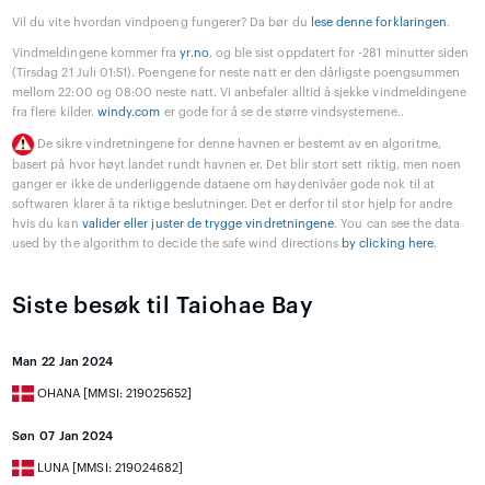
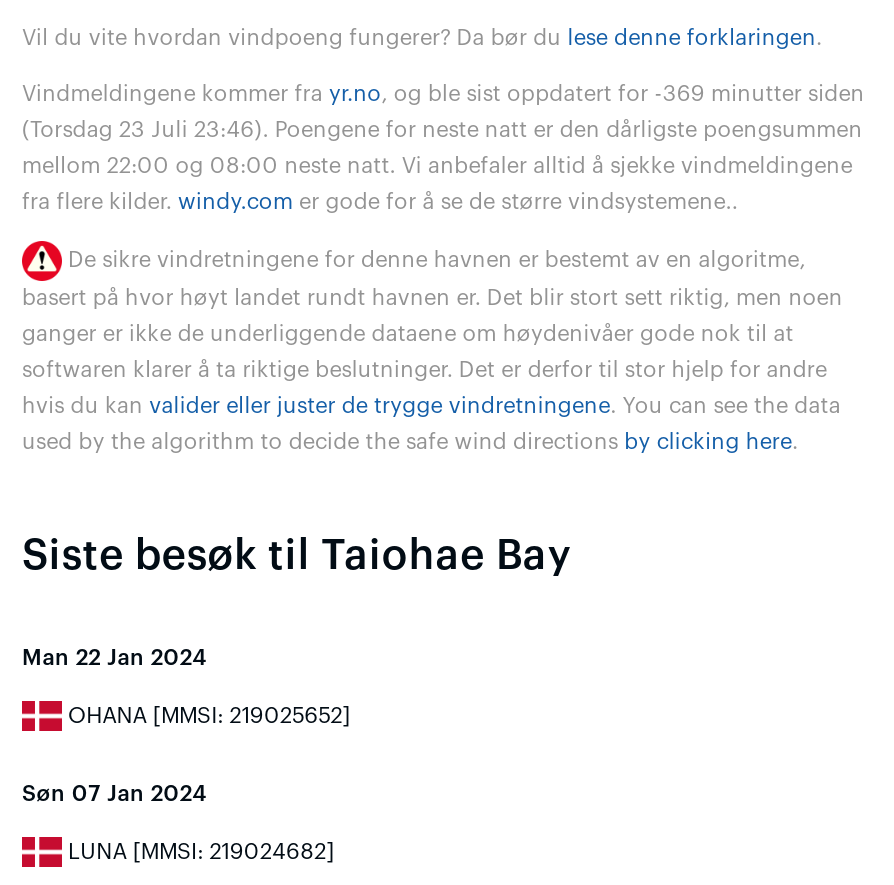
- Vindmeldingene kommer fra yr.no, og ble sist oppdatert for -281 minutter siden
+ Vindmeldingene kommer fra yr.no, og ble sist oppdatert for -369 minutter siden

- (Tirsdag 21 Juli 01:51). Poengene for neste natt er den dårligste poengsummen
+ (Torsdag 23 Juli 23:46). Poengene for neste natt er den dårligste poengsummen
